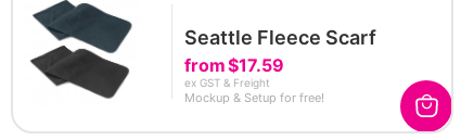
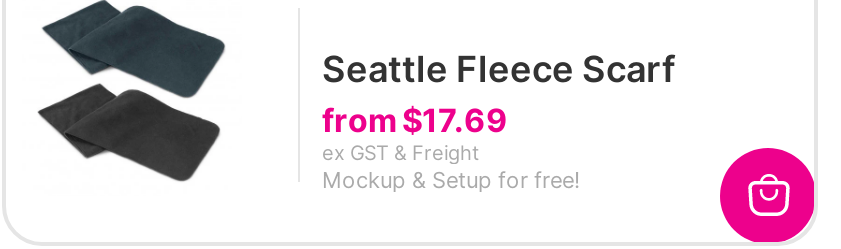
- from $17.59
+ from $17.69
